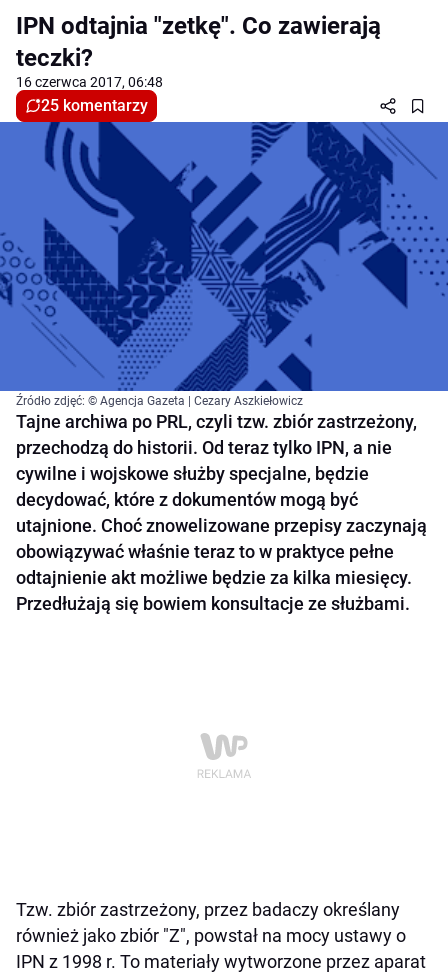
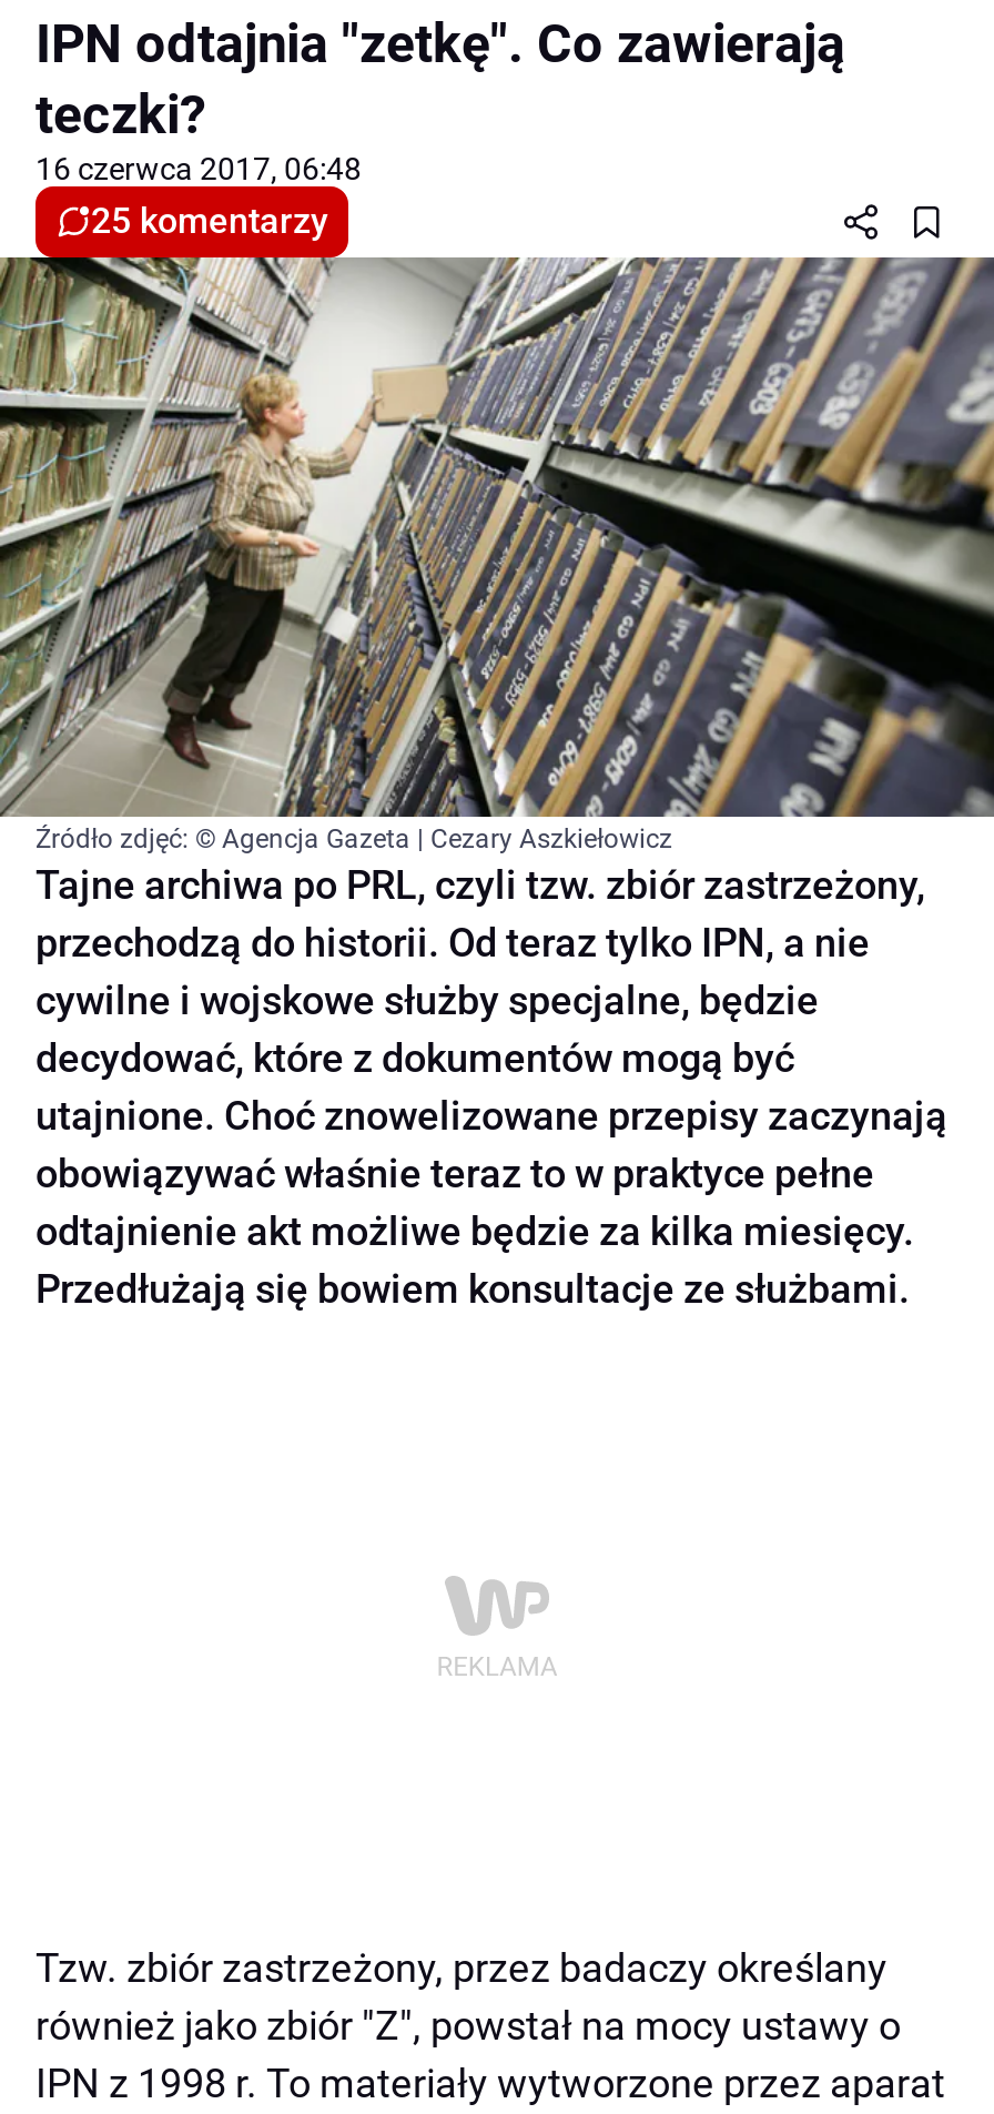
- [image]
+ [image]
